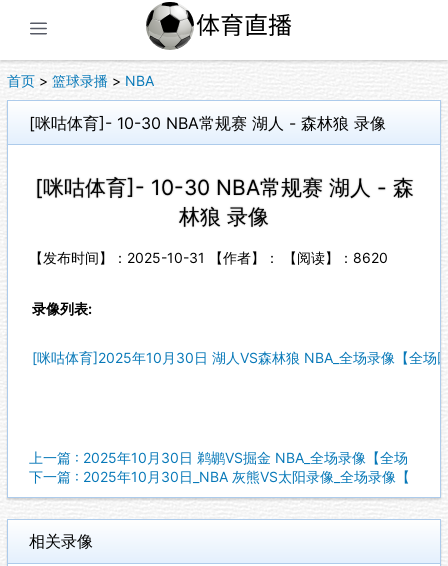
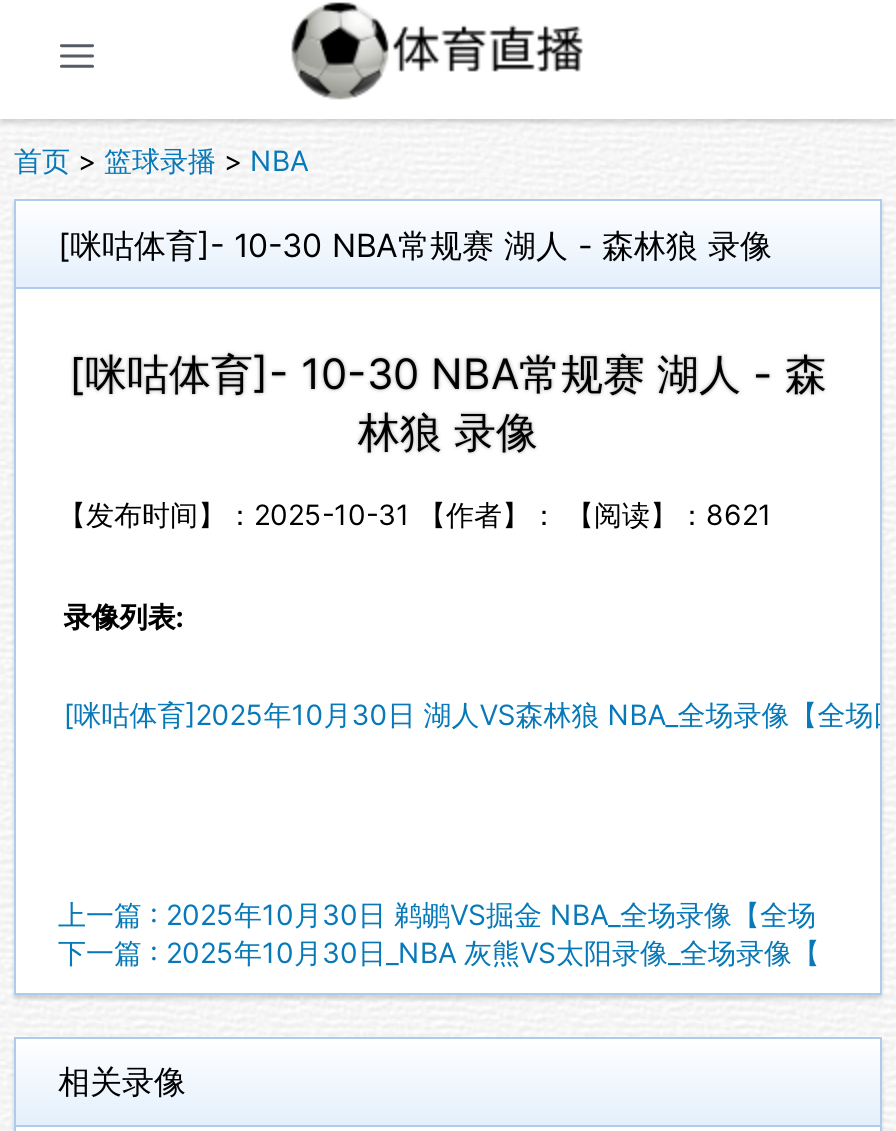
- 【发布时间】：2025-10-31 【作者】： 【阅读】：8620
+ 【发布时间】：2025-10-31 【作者】： 【阅读】：8621
